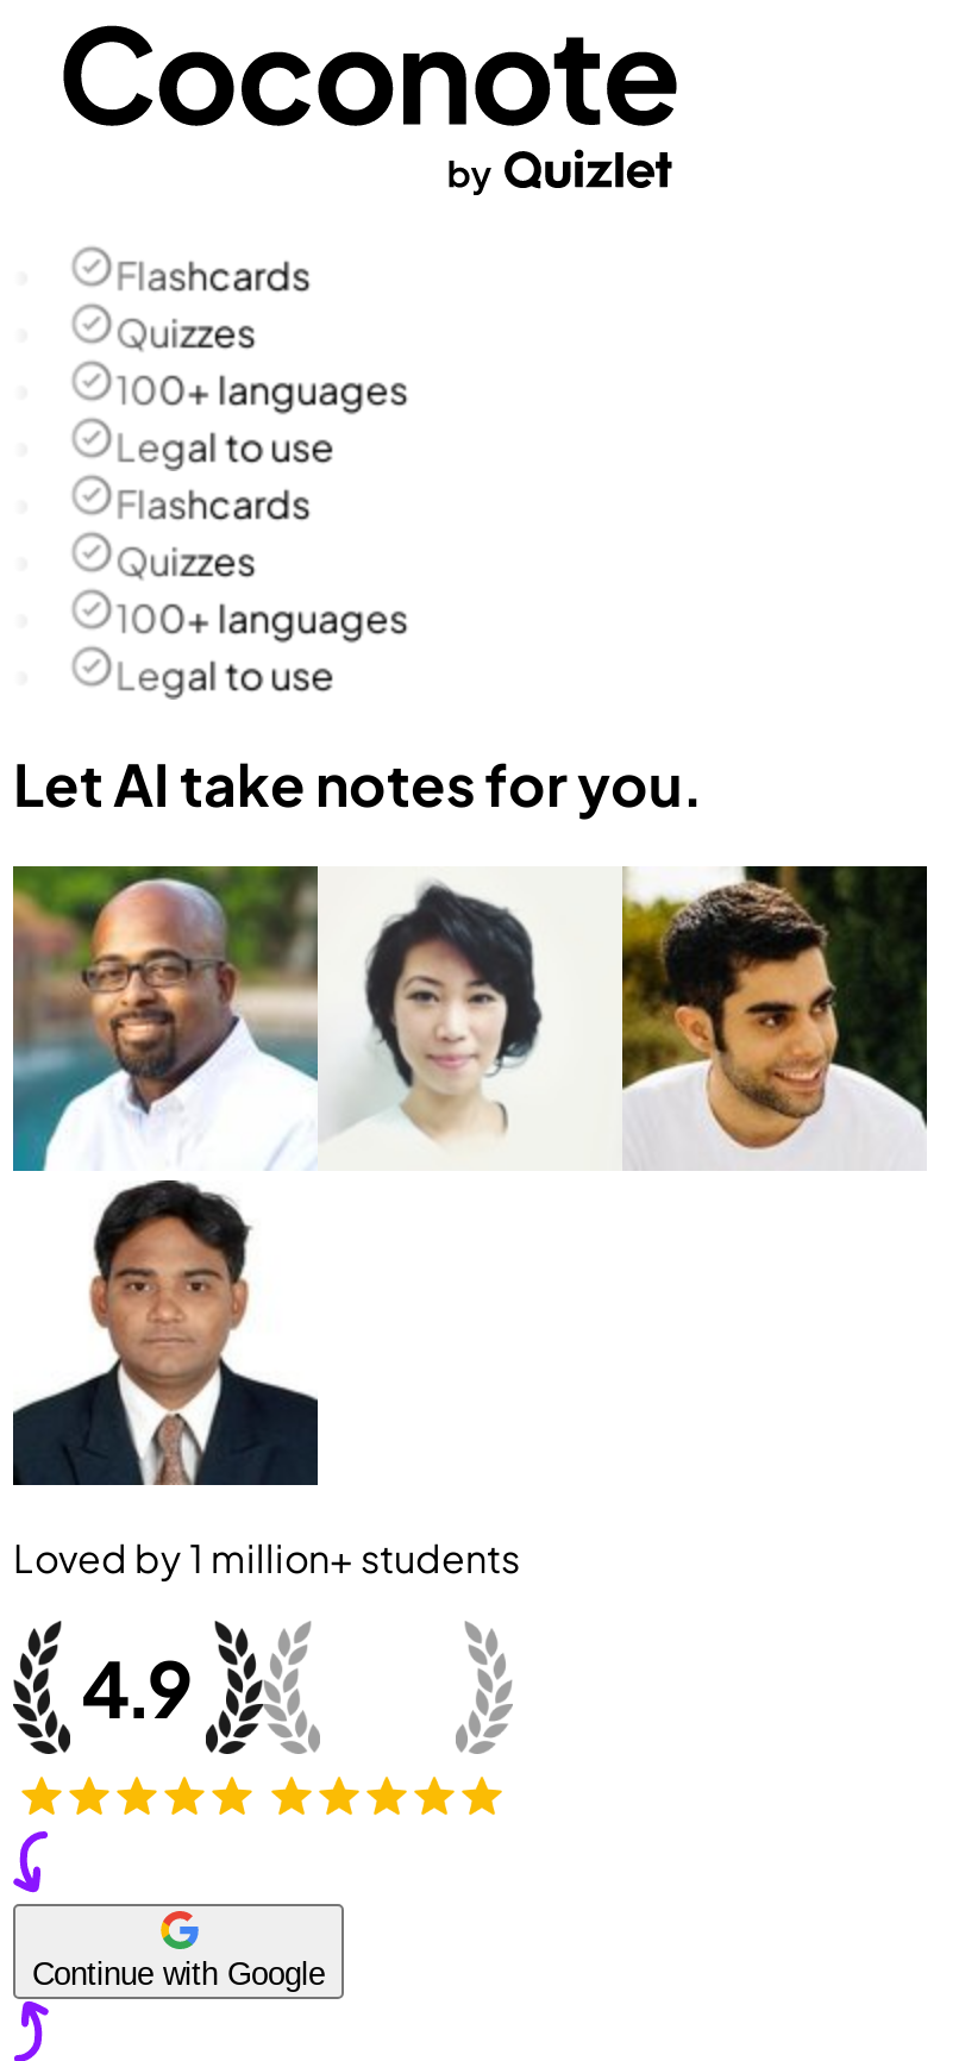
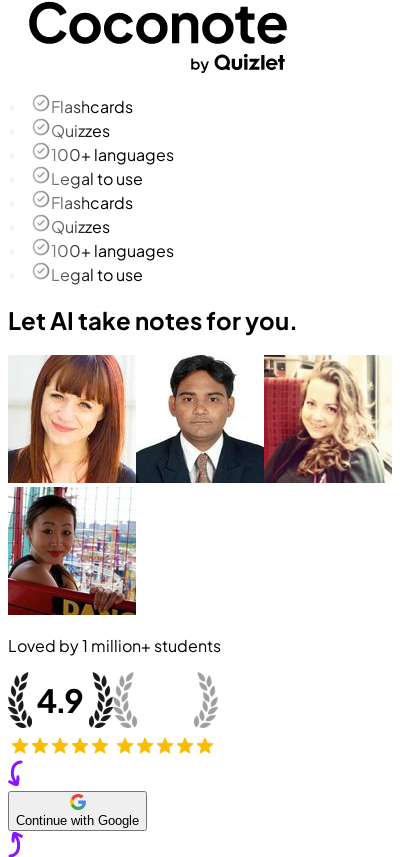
- [image]
+ [image]
